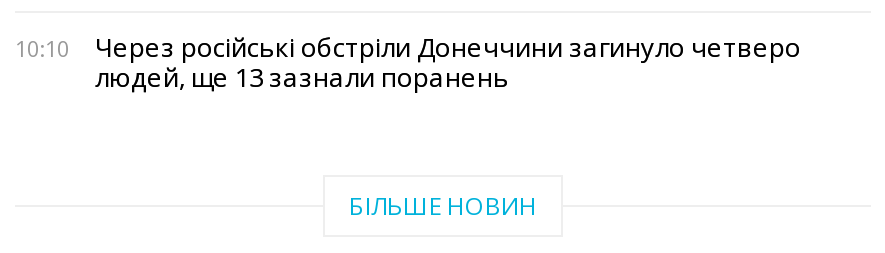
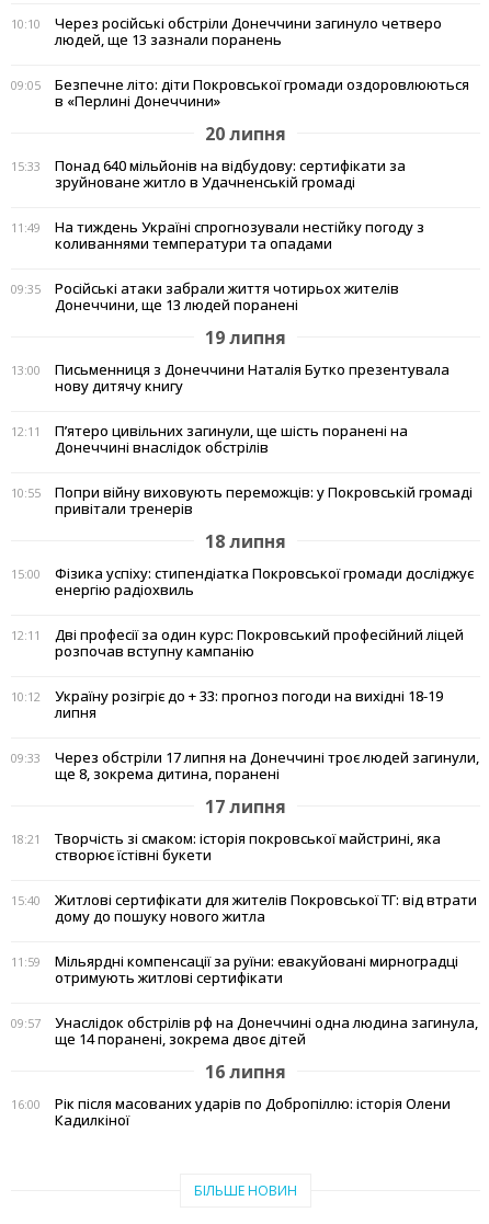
+ 09:05
+ Безпечне літо: діти Покровської громади оздоровлюються
+ в «Перлині Донеччини»
+ 20 липня
+ 15:33
+ Понад 640 мільйонів на відбудову: сертифікати за
+ зруйноване житло в Удачненській громаді
+ 11:49
+ На тиждень Україні спрогнозували нестійку погоду з
+ коливаннями температури та опадами
+ 09:35
+ Російські атаки забрали життя чотирьох жителів
+ Донеччини, ще 13 людей поранені
+ 19 липня
+ 13:00
+ Письменниця з Донеччини Наталія Бутко презентувала
+ нову дитячу книгу
+ 12:11
+ П’ятеро цивільних загинули, ще шість поранені на
+ Донеччині внаслідок обстрілів
+ 10:55
+ Попри війну виховують переможців: у Покровській громаді
+ привітали тренерів
+ 18 липня
+ 15:00
+ Фізика успіху: стипендіатка Покровської громади досліджує
+ енергію радіохвиль
+ 12:11
+ Дві професії за один курс: Покровський професійний ліцей
+ розпочав вступну кампанію
+ 10:12
+ Україну розігріє до + 33: прогноз погоди на вихідні 18-19
+ липня
+ 09:33
+ Через обстріли 17 липня на Донеччині троє людей загинули,
+ ще 8, зокрема дитина, поранені
+ 17 липня
+ 18:21
+ Творчість зі смаком: історія покровської майстрині, яка
+ створює їстівні букети
+ 15:40
+ Житлові сертифікати для жителів Покровської ТГ: від втрати
+ дому до пошуку нового житла
+ 11:59
+ Мільярдні компенсації за руїни: евакуйовані мирноградці
+ отримують житлові сертифікати
+ 09:57
+ Унаслідок обстрілів рф на Донеччині одна людина загинула,
+ ще 14 поранені, зокрема двоє дітей
+ 16 липня
+ 16:00
+ Рік після масованих ударів по Добропіллю: історія Олени
+ Кадилкіної
